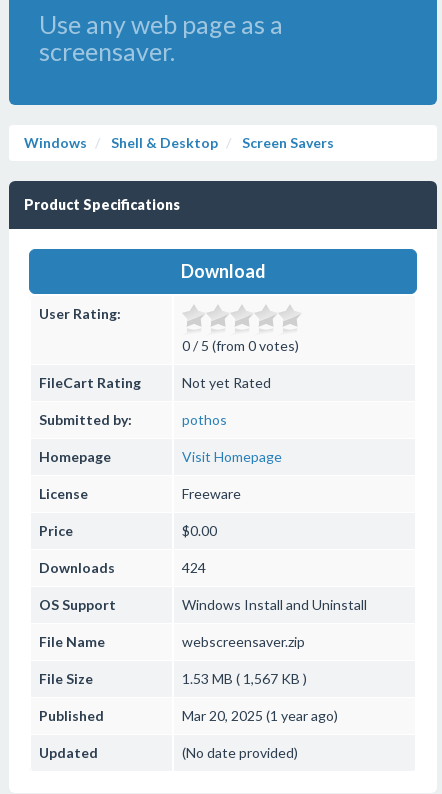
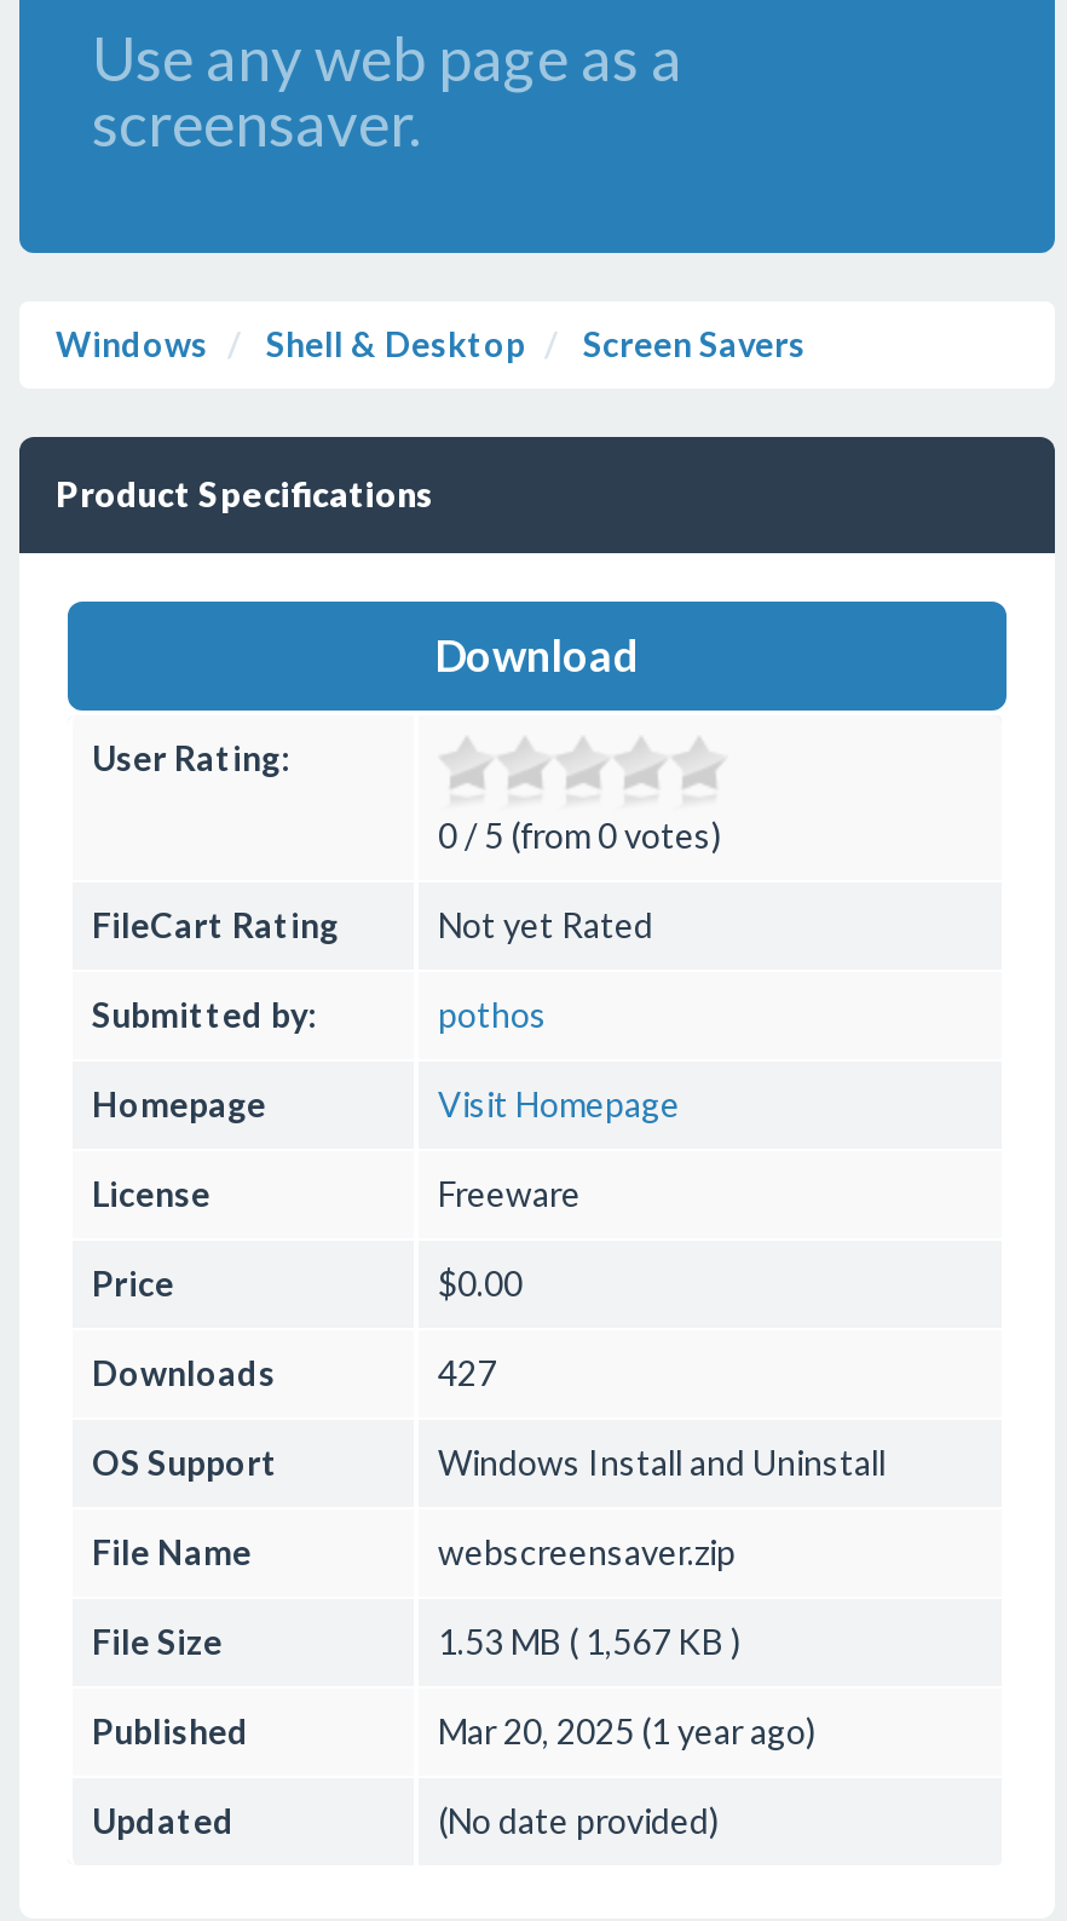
- 424
+ 427
